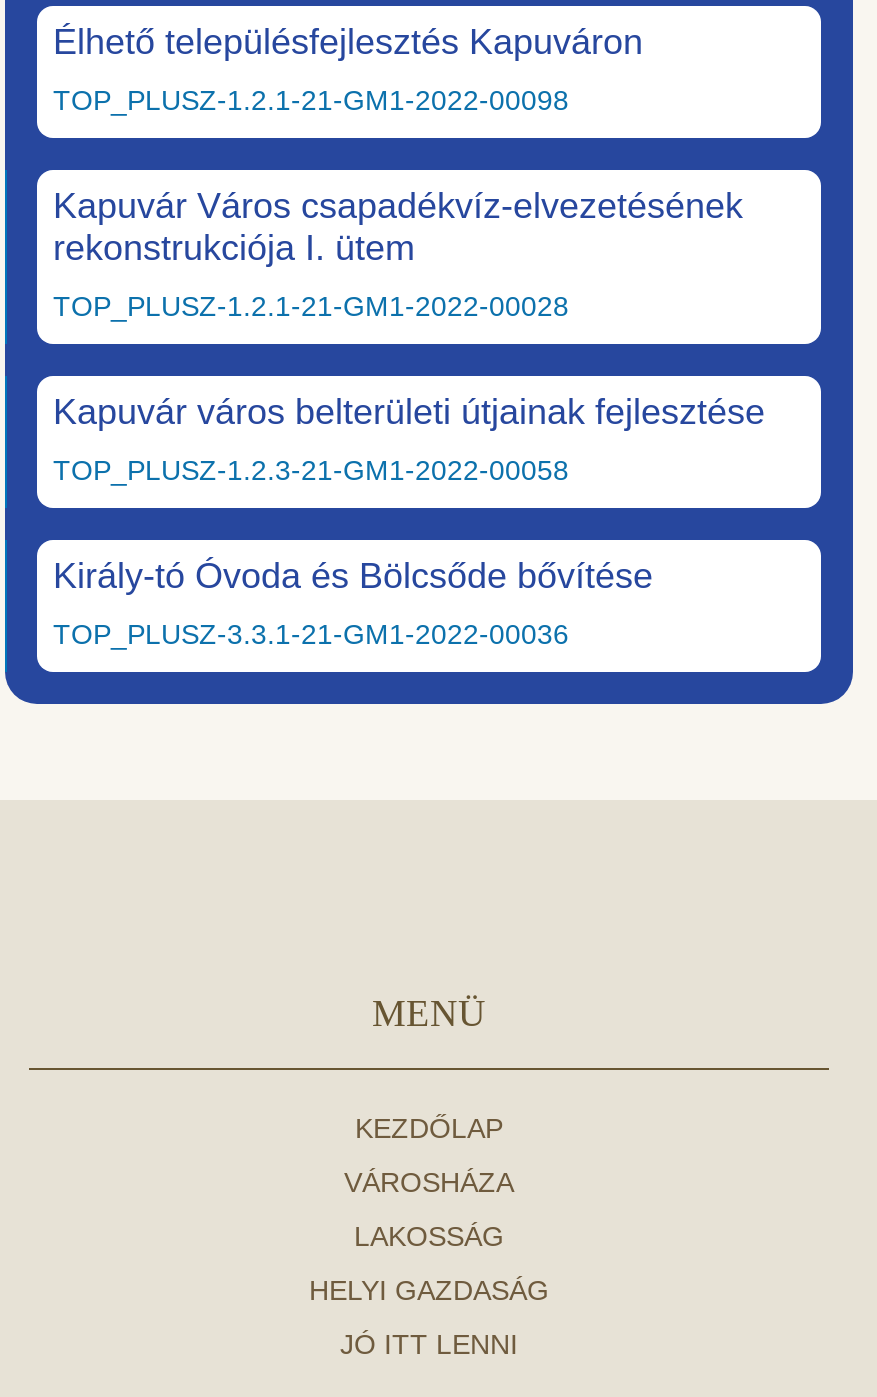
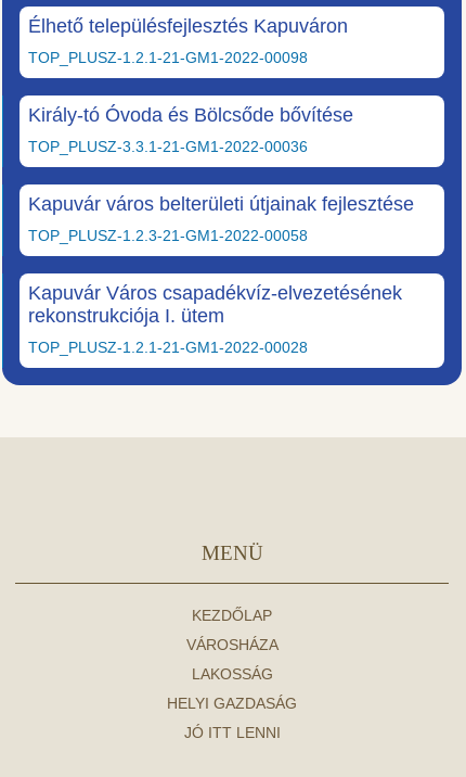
moved down: Kapuvár Város csapadékvíz-elvezetésének | rekonstrukciója I. ütem | TOP_PLUSZ-1.2.1-21-GM1-2022-00028

moved up: Király-tó Óvoda és Bölcsőde bővítése | TOP_PLUSZ-3.3.1-21-GM1-2022-00036 | Kapuvár város belterületi útjainak fejlesztése | TOP_PLUSZ-1.2.3-21-GM1-2022-00058
